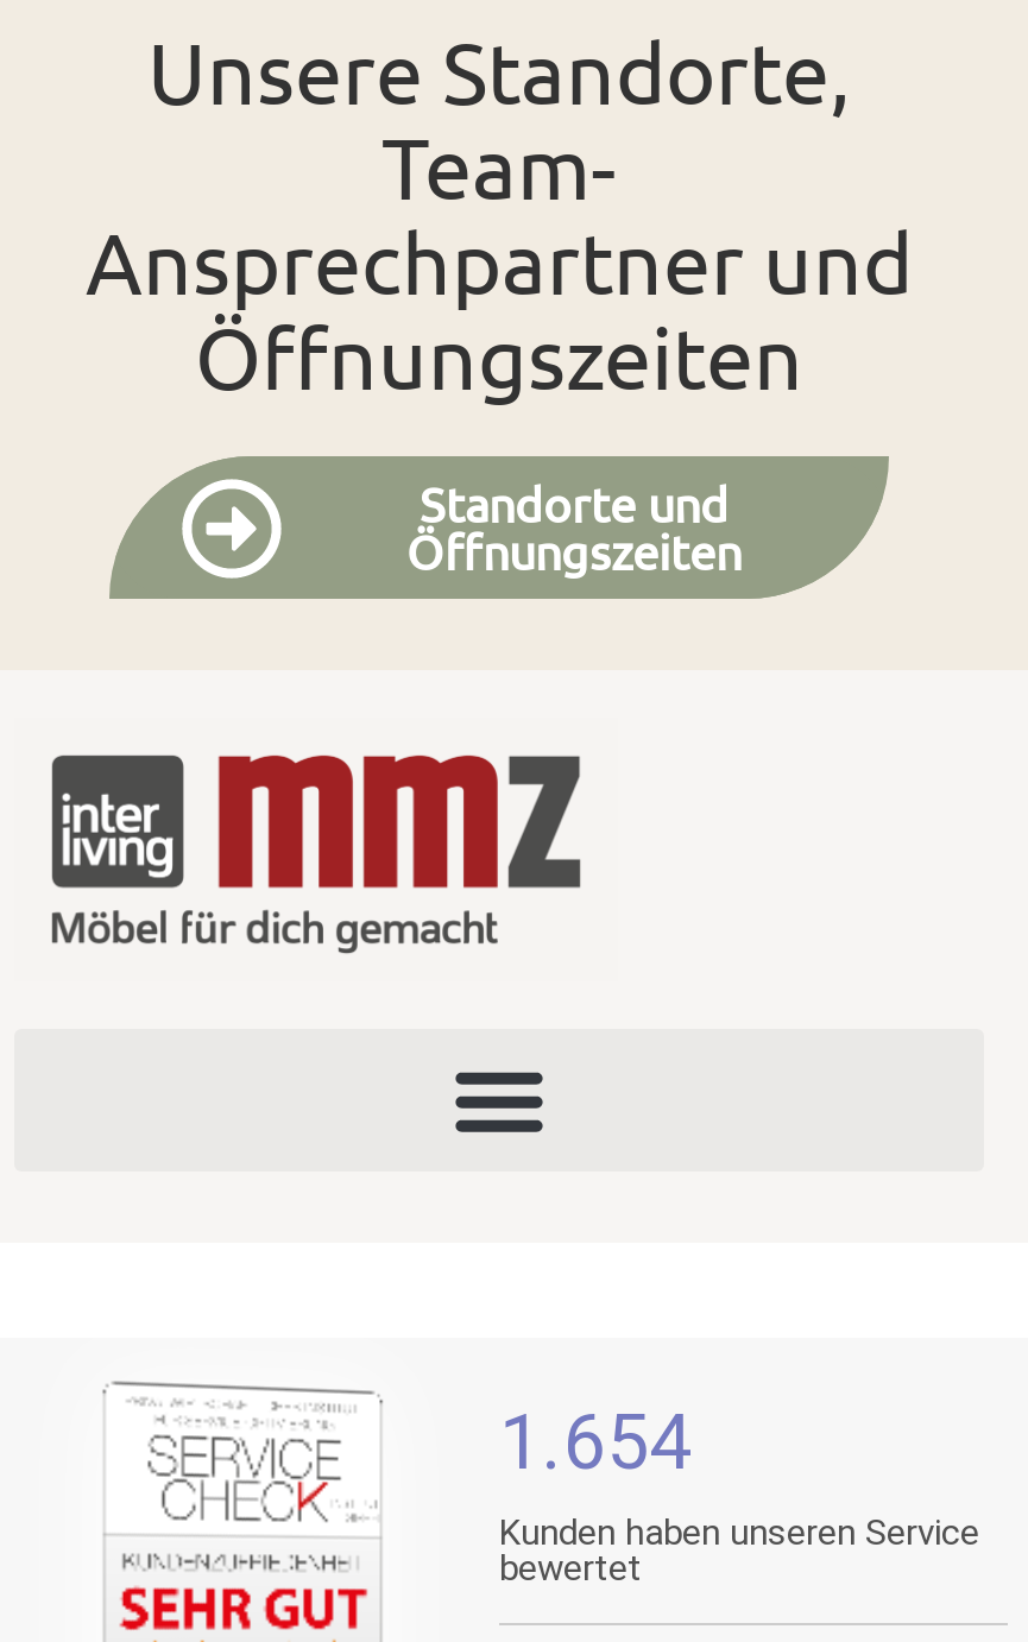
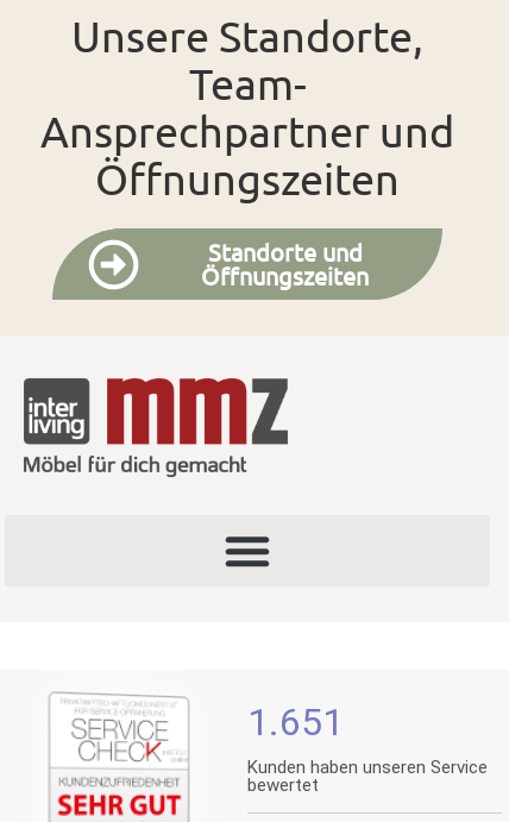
- 1.654
+ 1.651
